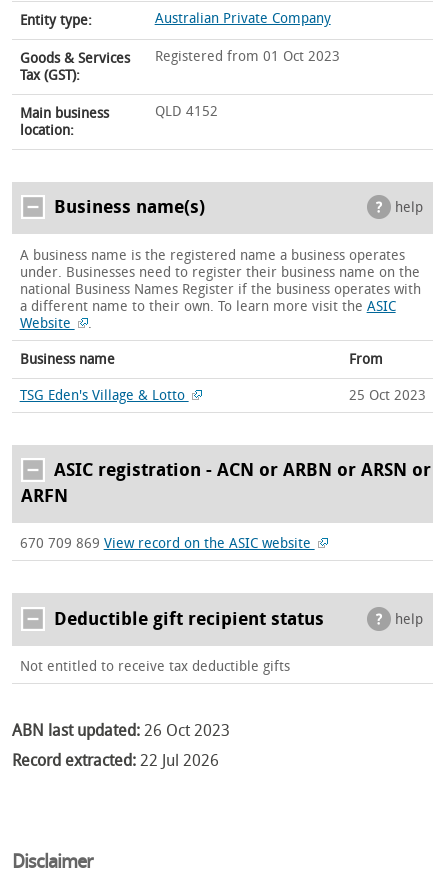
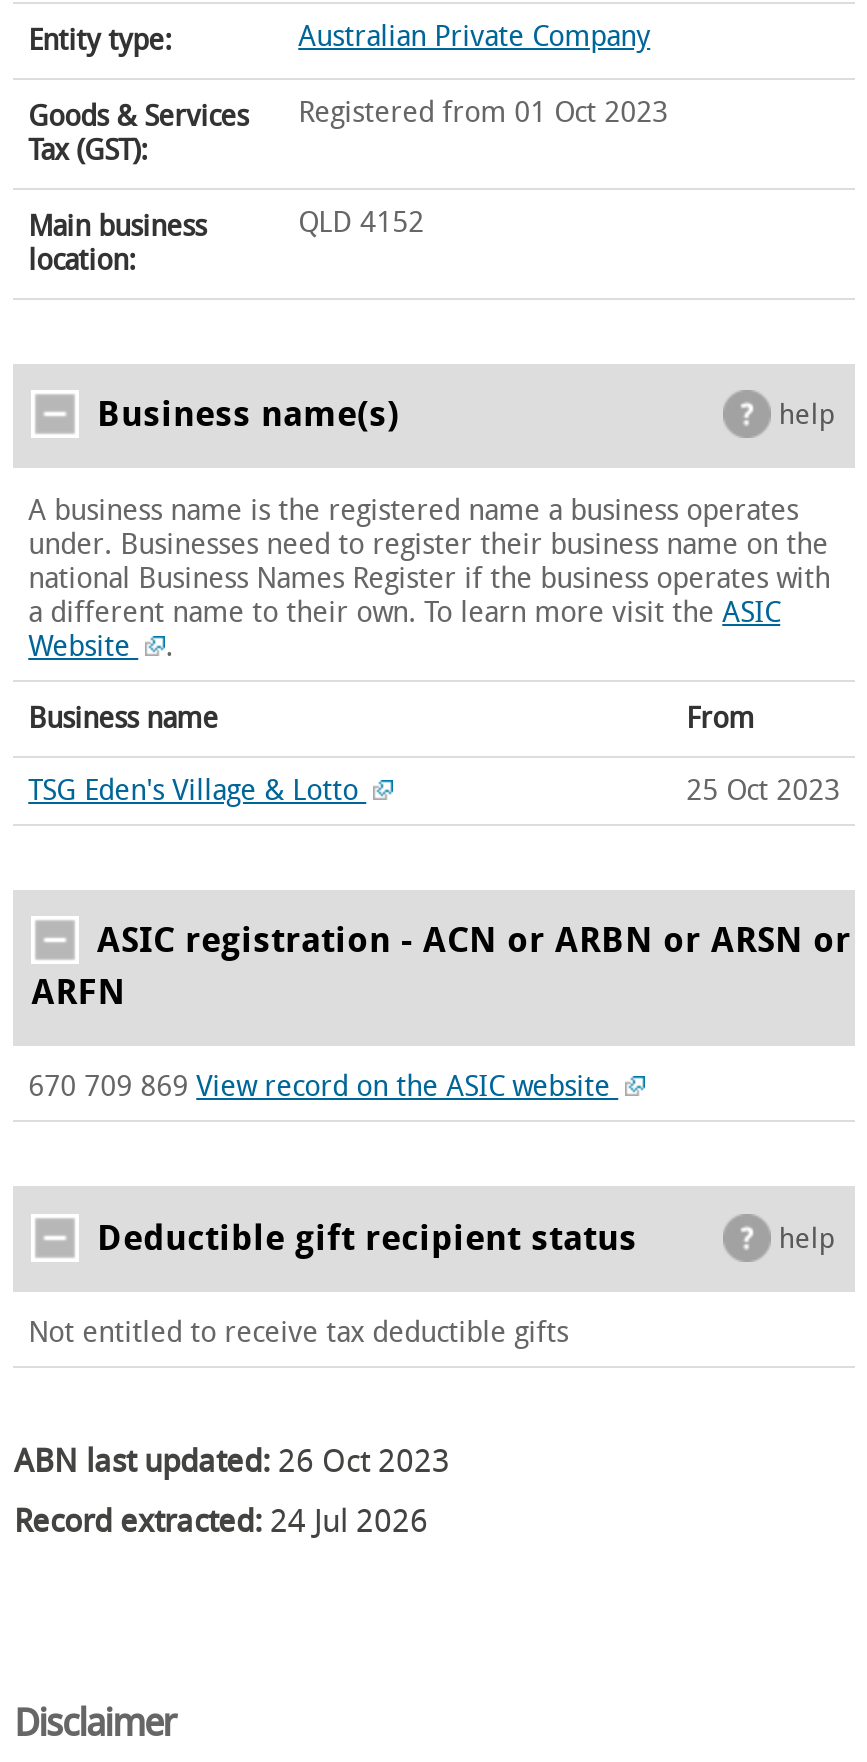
- Record extracted: 22 Jul 2026
+ Record extracted: 24 Jul 2026
